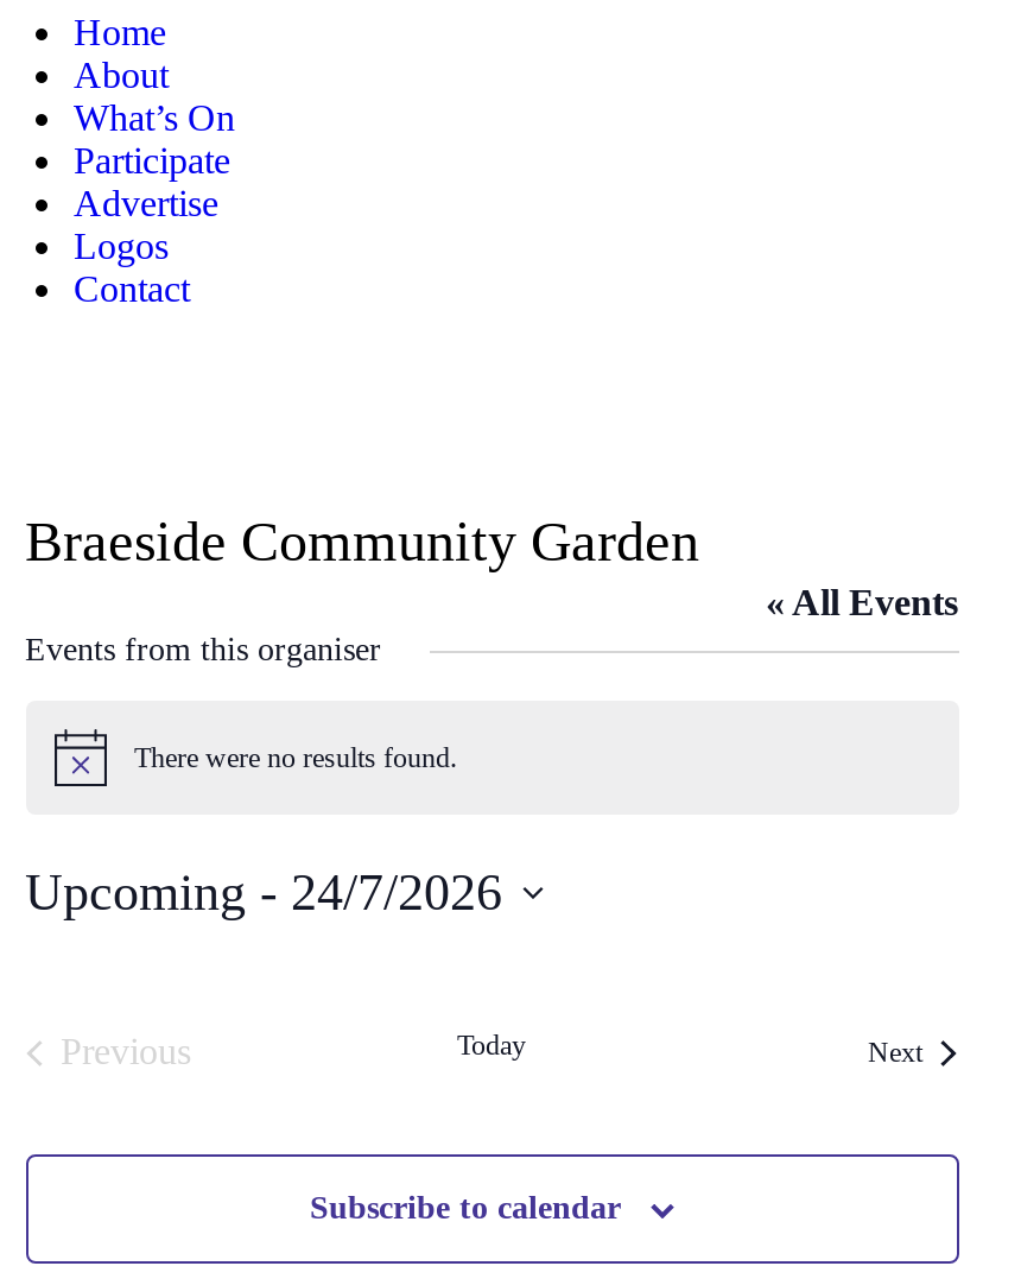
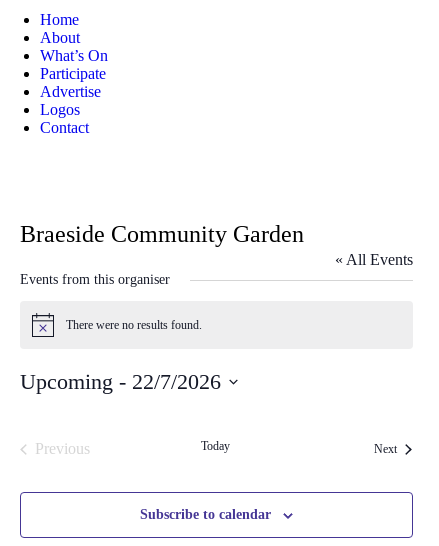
- Upcoming - 24/7/2026
+ Upcoming - 22/7/2026
